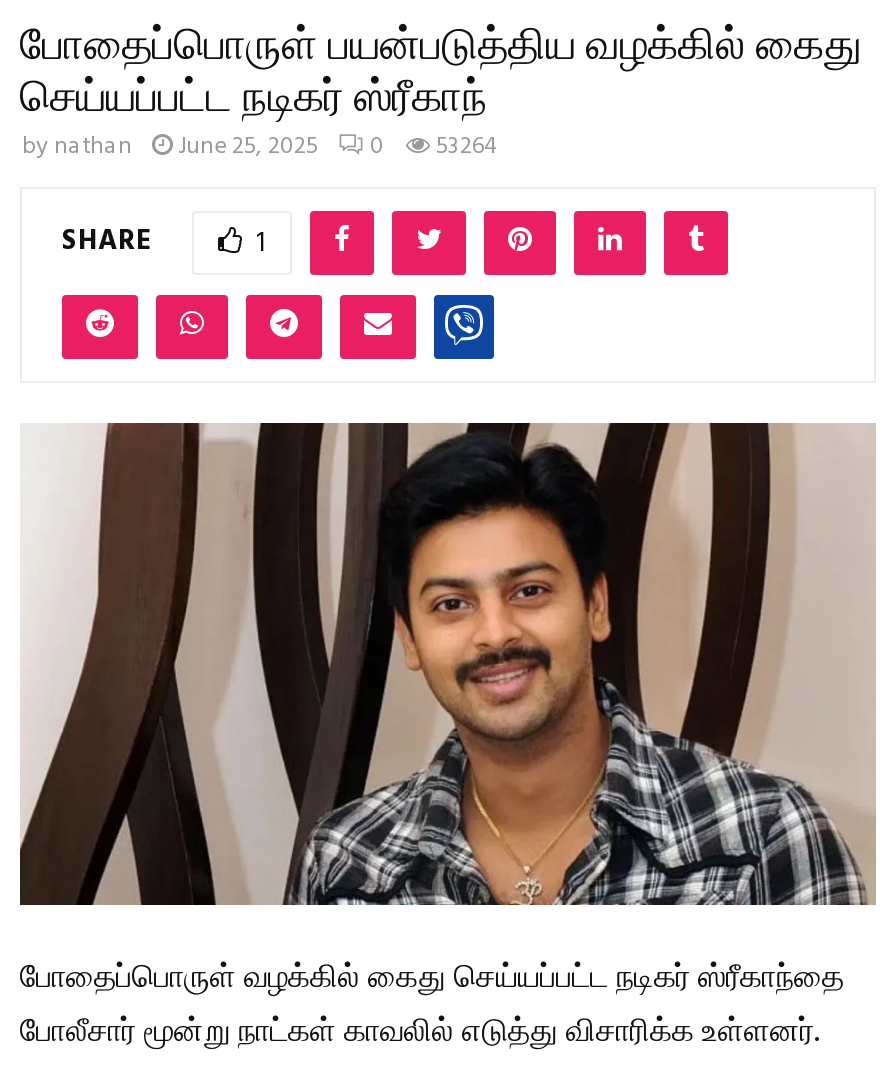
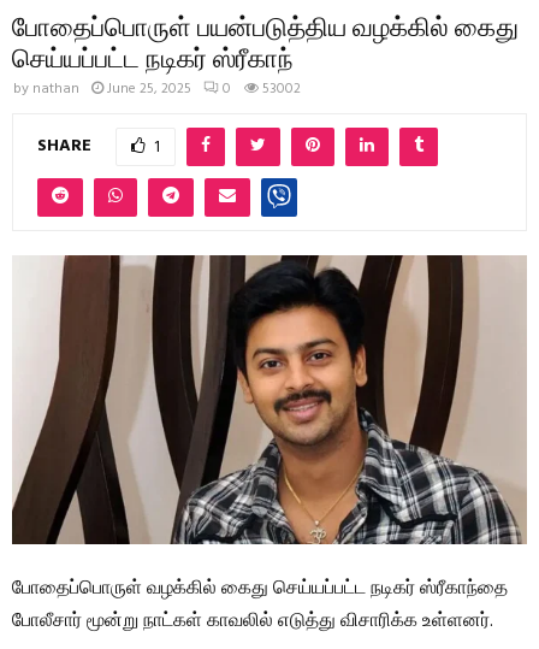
- by nathan June 25, 2025 0 53264
+ by nathan June 25, 2025 0 53002
